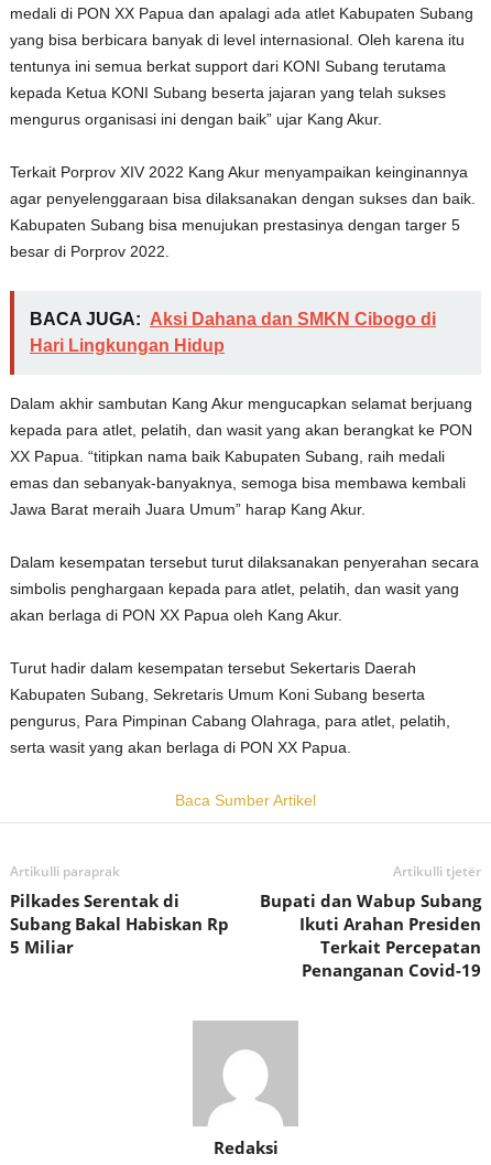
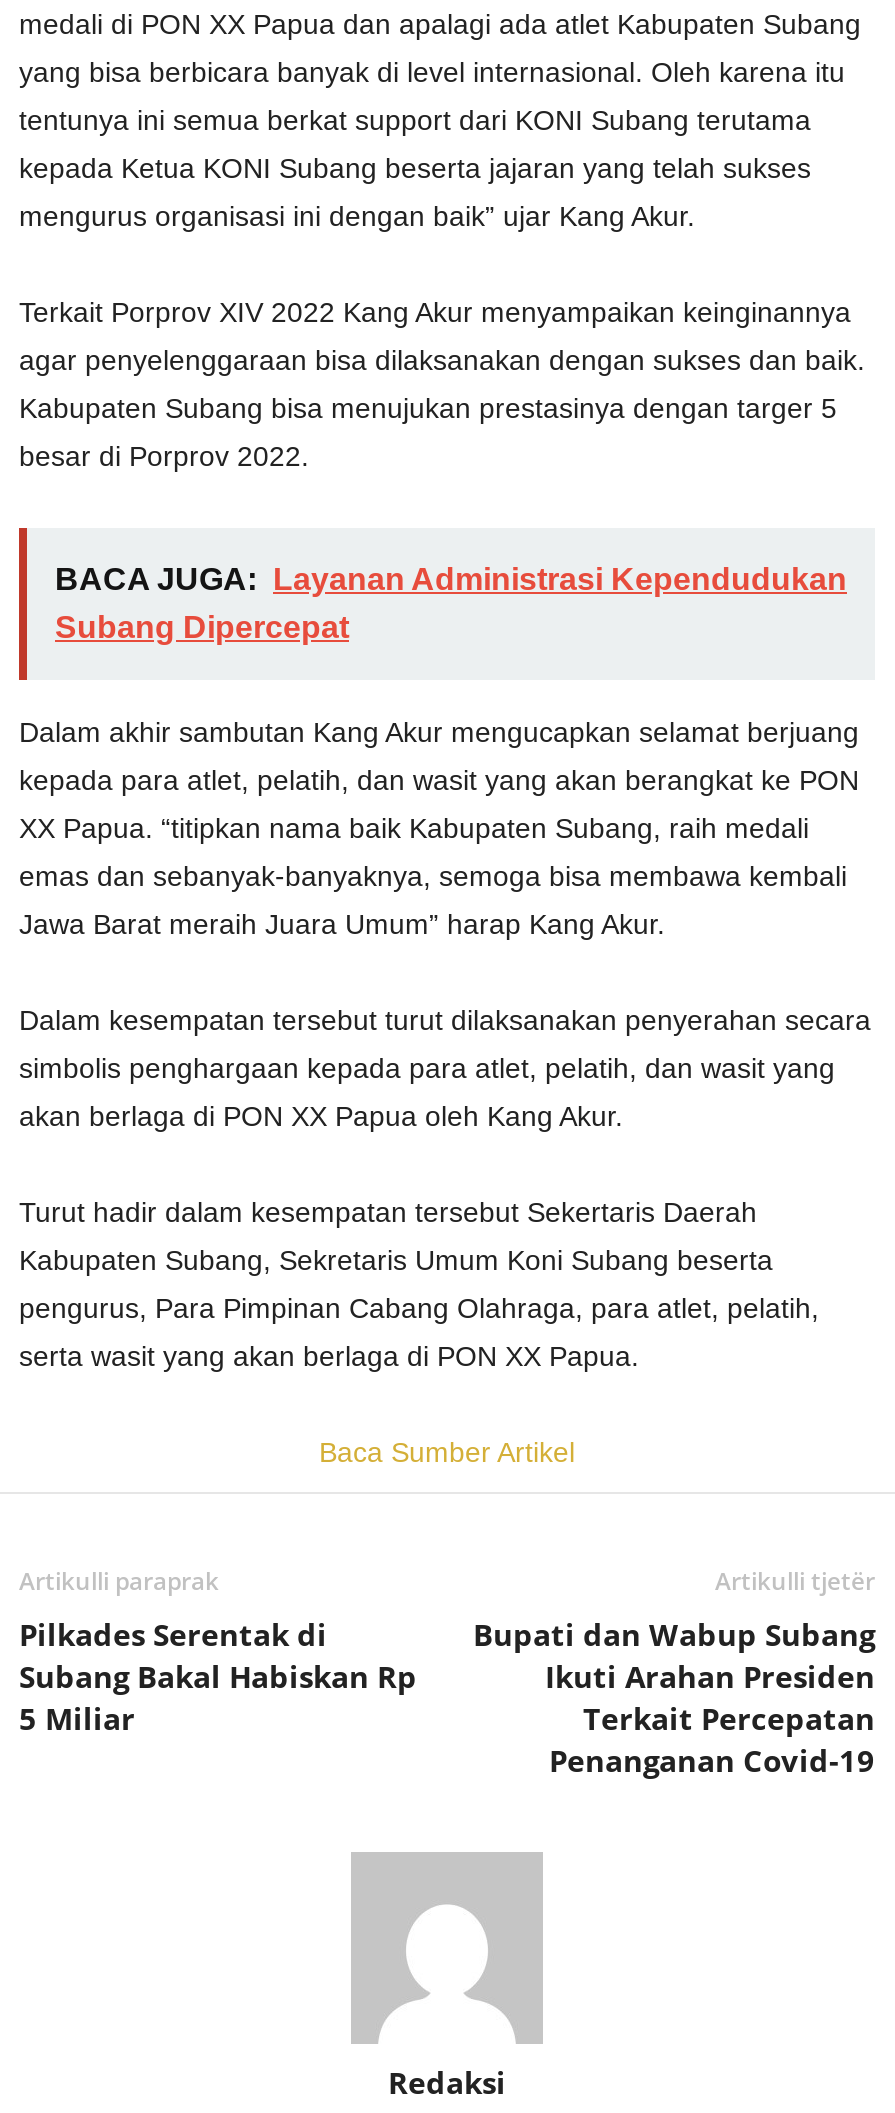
- BACA JUGA: Aksi Dahana dan SMKN Cibogo di
- Hari Lingkungan Hidup
+ BACA JUGA: Layanan Administrasi Kependudukan
+ Subang Dipercepat
